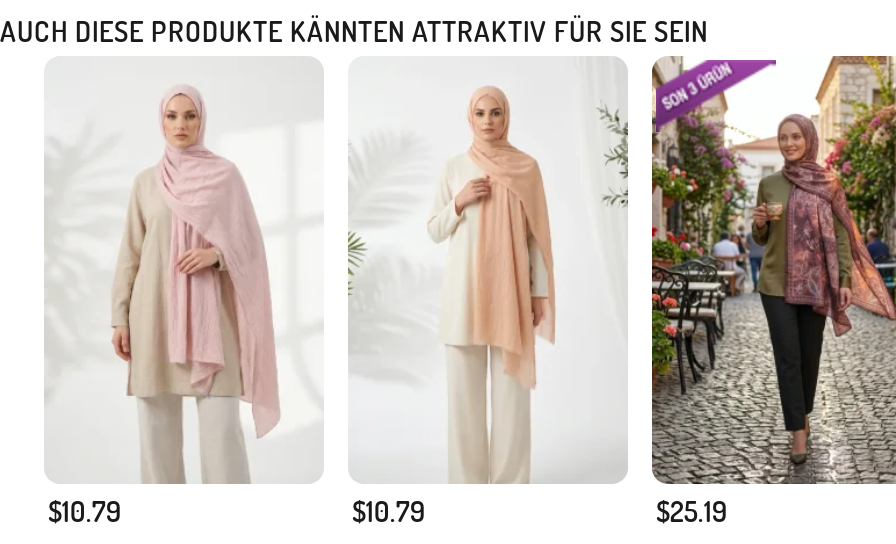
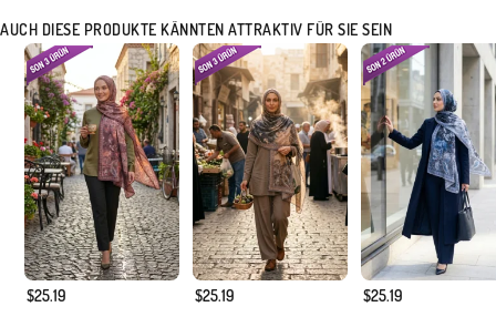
- [image]
- $10.79
+ [image]
+ $25.19

- [image]
- $10.79
+ [image]
+ $25.19

- [image]
+ [image]
